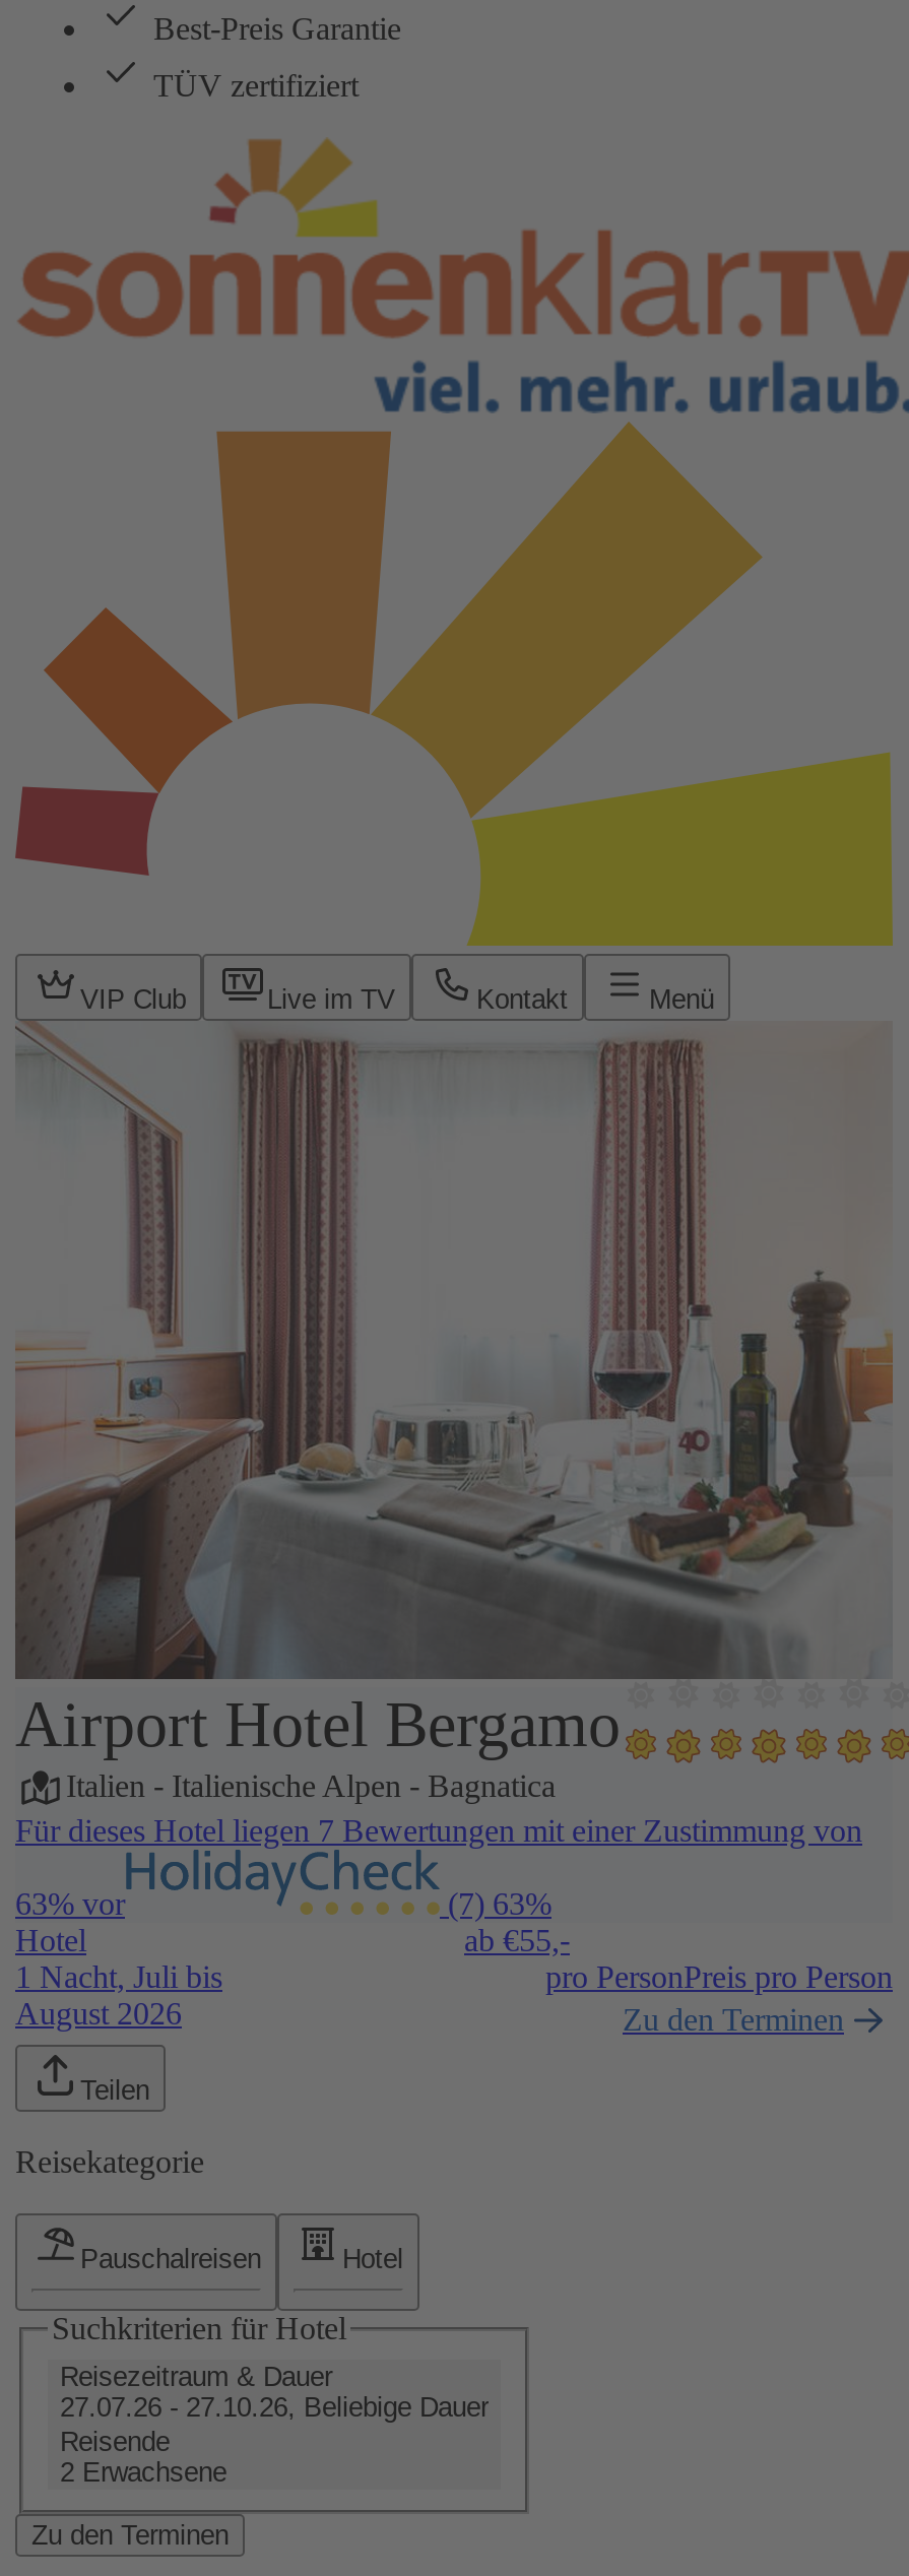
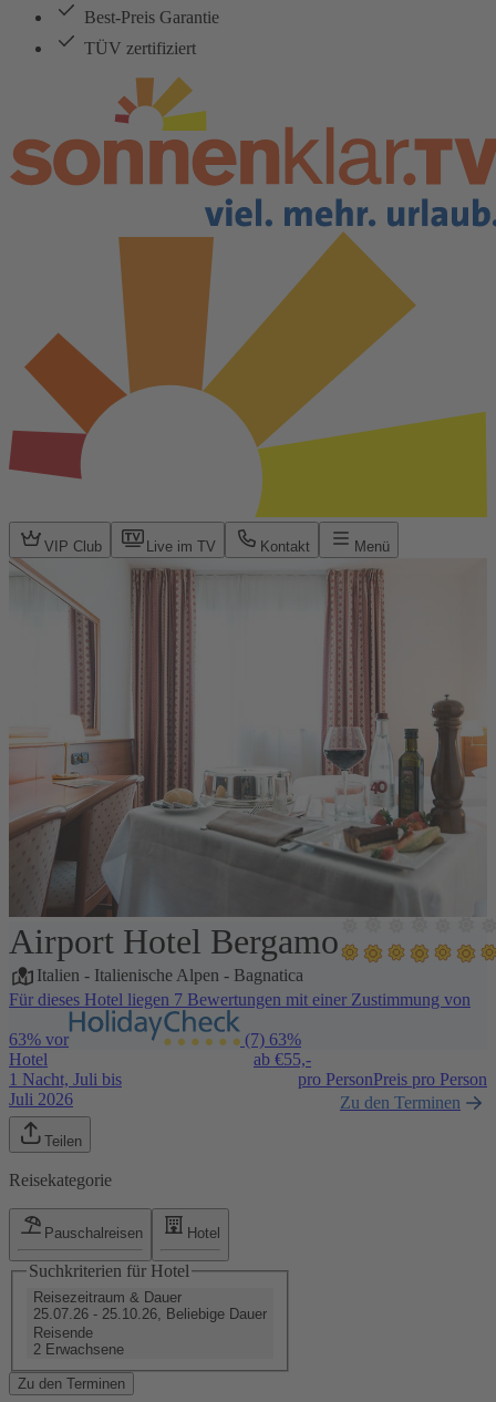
- August 2026
+ Juli 2026

- 27.07.26 - 27.10.26, Beliebige Dauer
+ 25.07.26 - 25.10.26, Beliebige Dauer
